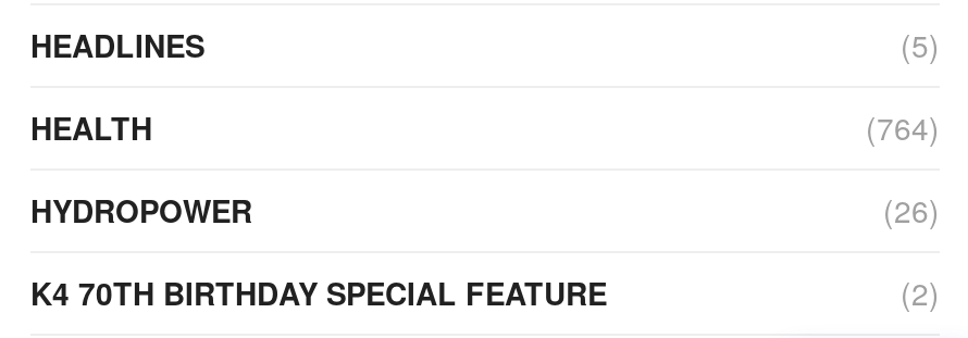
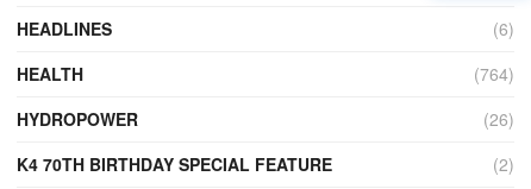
- (5)
+ (6)
